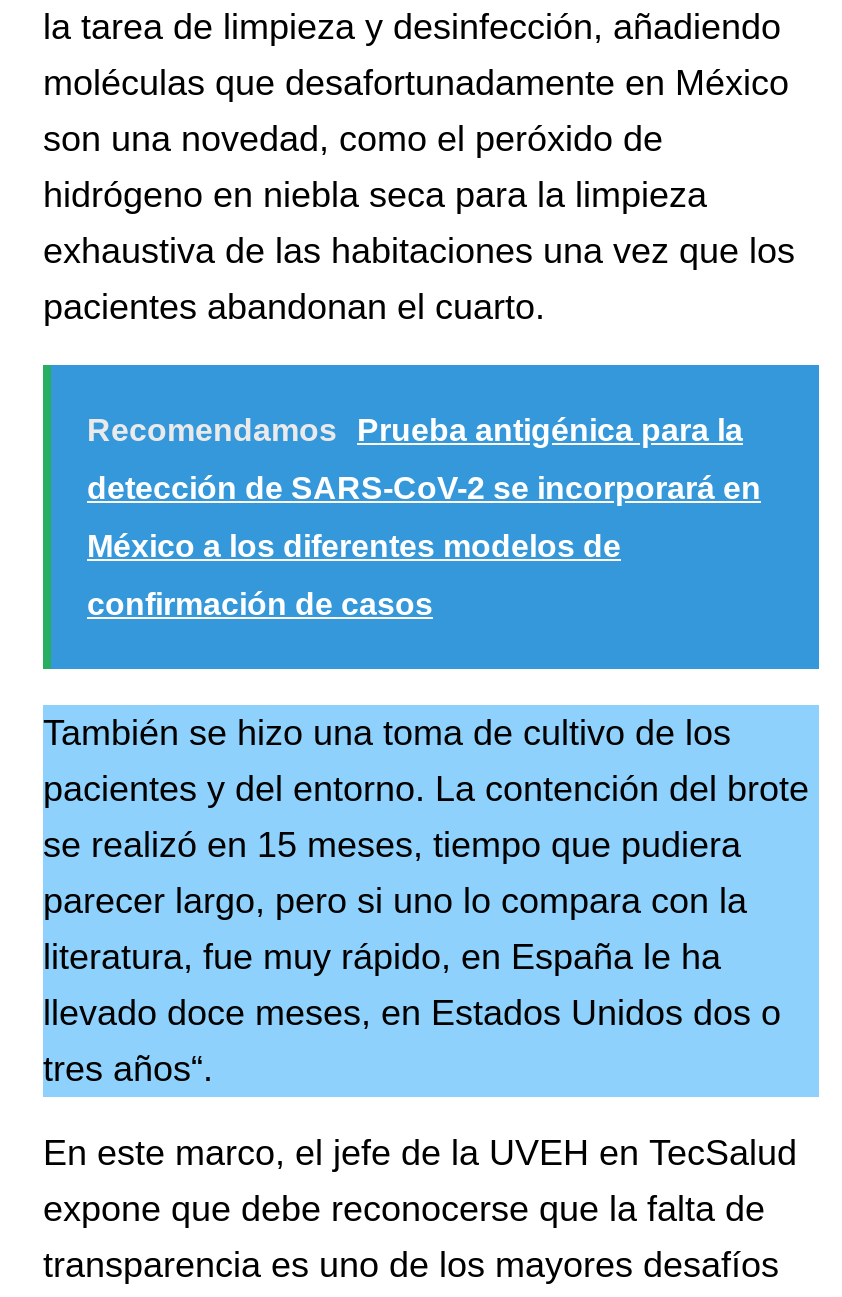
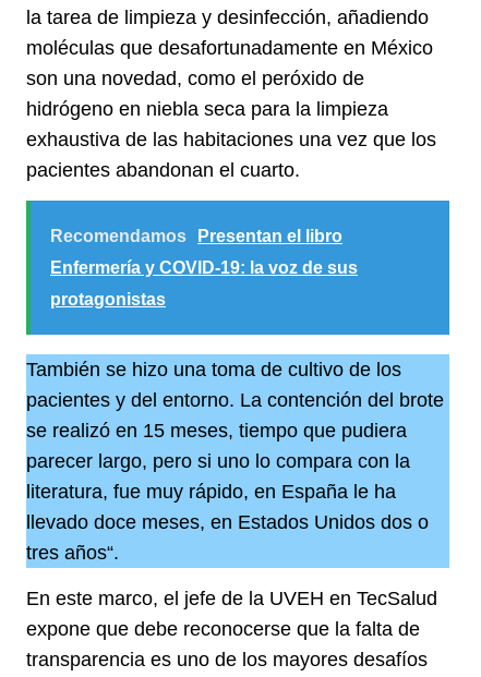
- Recomendamos Prueba antigénica para la
- detección de SARS-CoV-2 se incorporará en
- México a los diferentes modelos de
- confirmación de casos
+ Recomendamos Presentan el libro
+ Enfermería y COVID-19: la voz de sus
+ protagonistas
